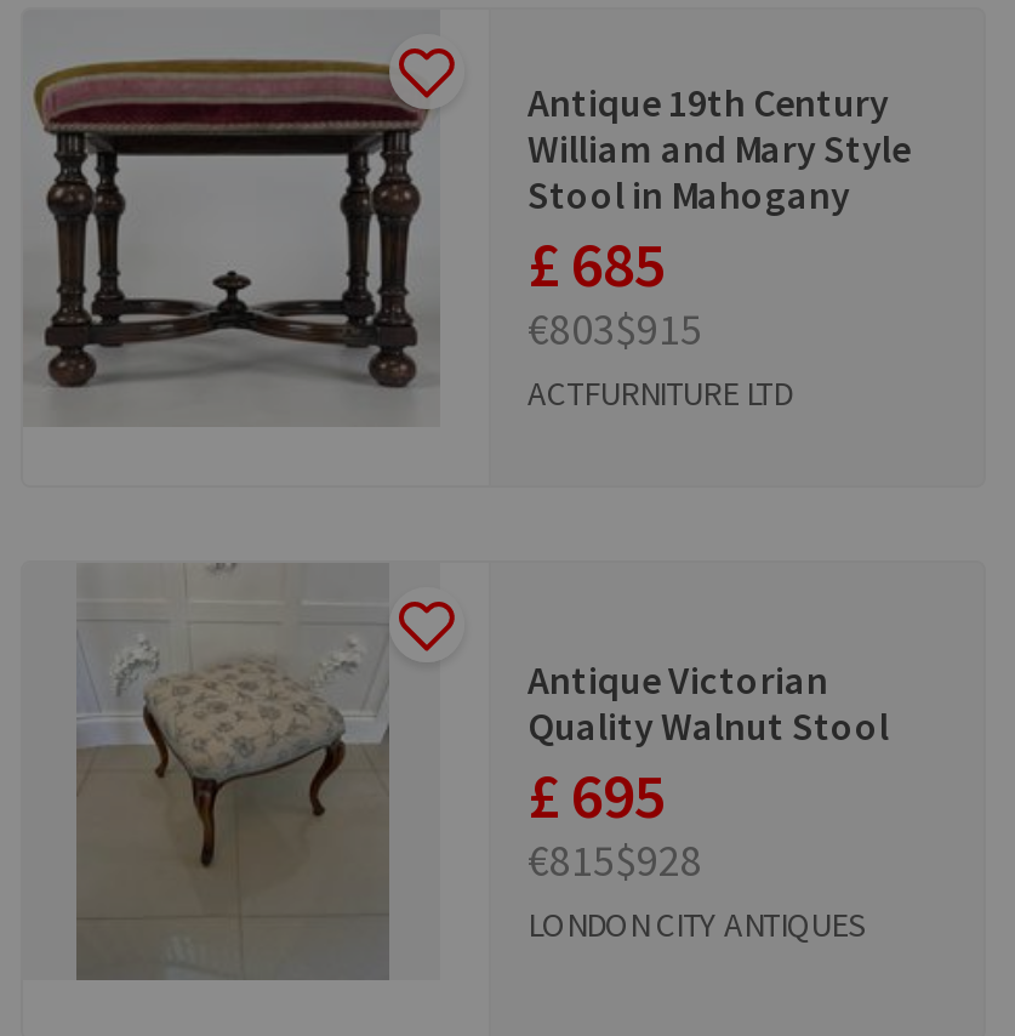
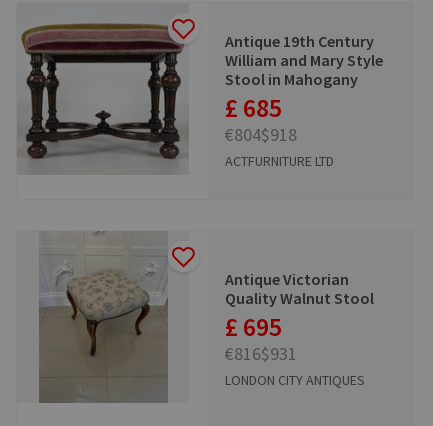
- €803$915
+ €804$918

- €815$928
+ €816$931
